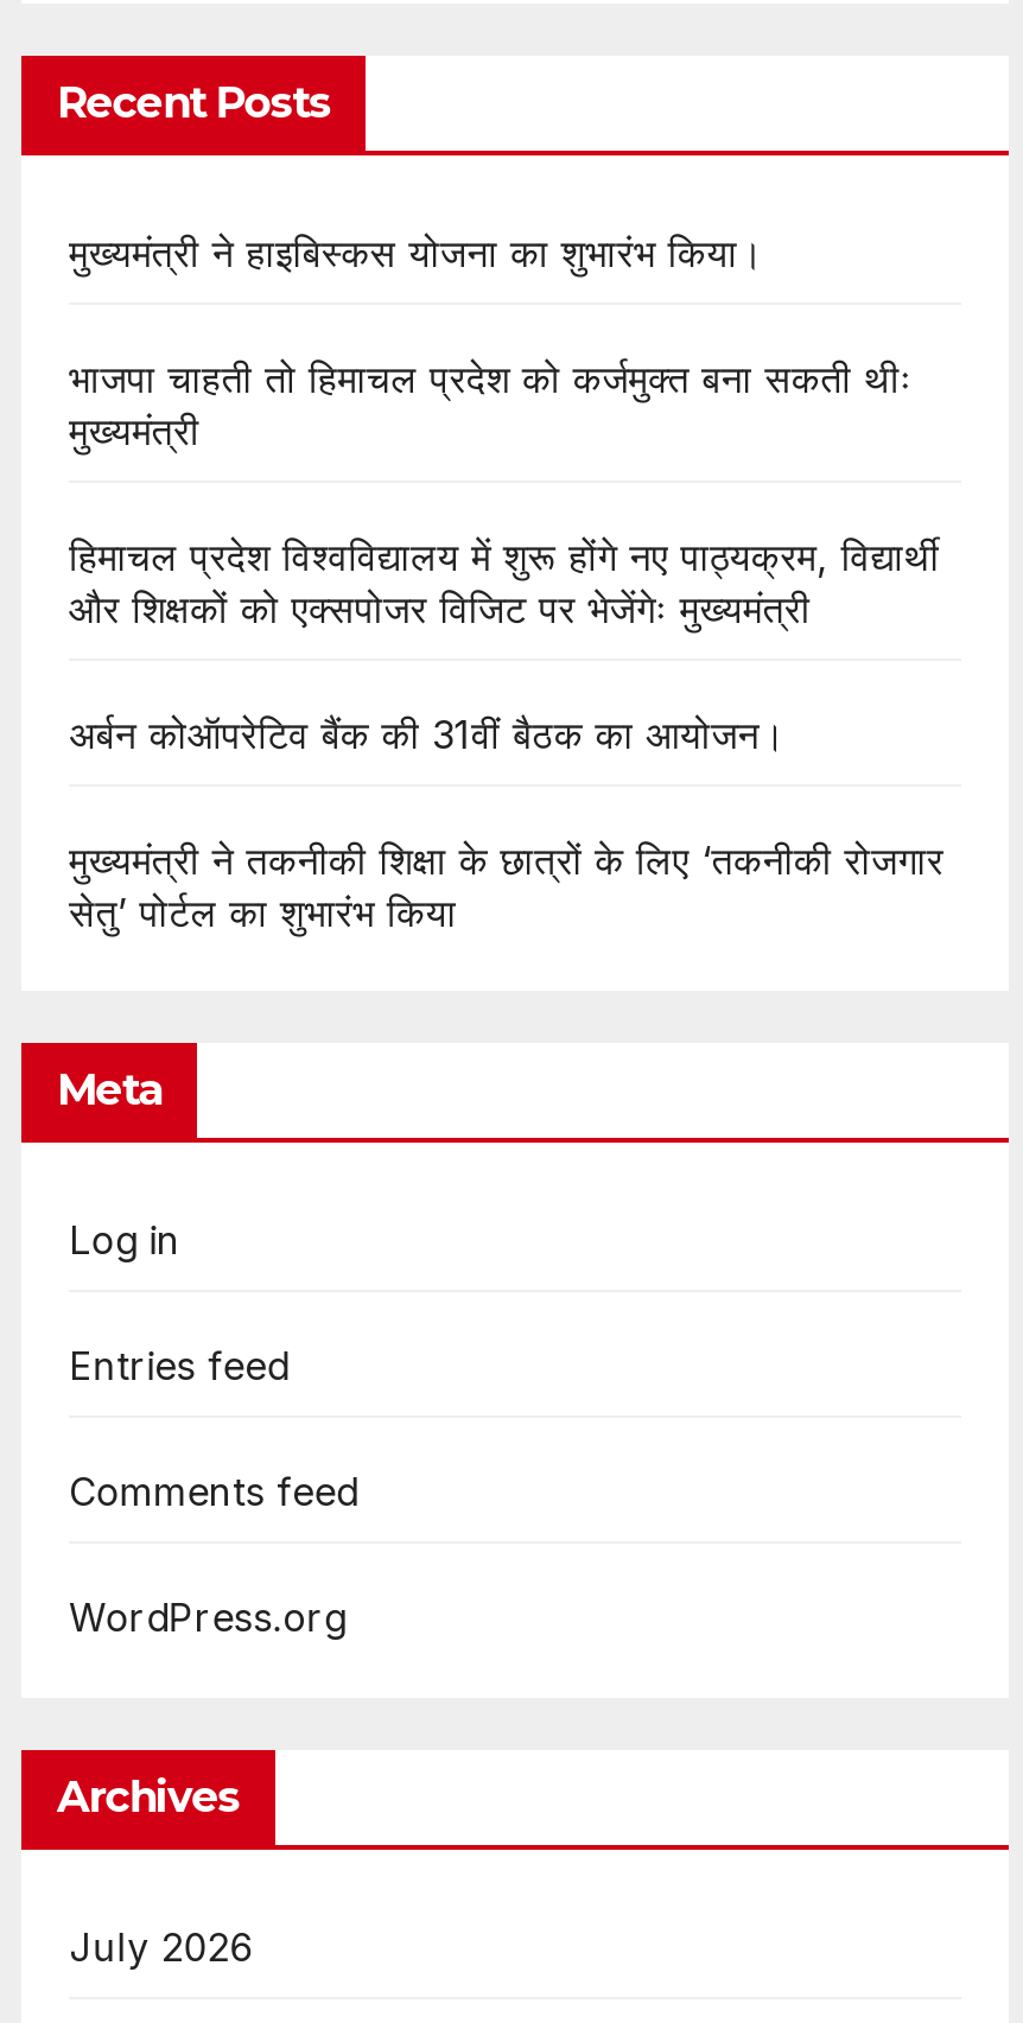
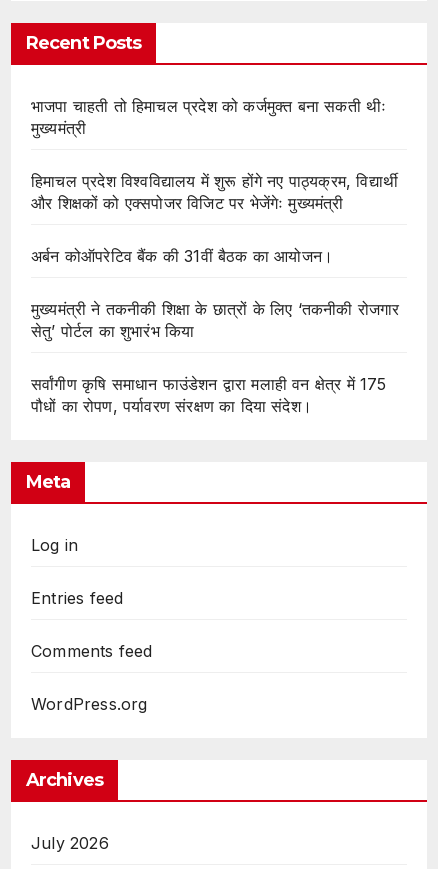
- मुख्यमंत्री ने हाइबिस्कस योजना का शुभारंभ किया।

moved up: भाजपा चाहती तो हिमाचल प्रदेश को कर्जमुक्त बना सकती थीः | मुख्यमंत्री | हिमाचल प्रदेश विश्वविद्यालय में शुरू होंगे नए पाठ्यक्रम, विद्यार्थी | और शिक्षकों को एक्सपोजर विजिट पर भेजेंगेः मुख्यमंत्री | अर्बन कोऑपरेटिव बैंक की 31वीं बैठक का आयोजन। | मुख्यमंत्री ने तकनीकी शिक्षा के छात्रों के लिए ‘तकनीकी रोजगार | सेतु’ पोर्टल का शुभारंभ किया

+ सर्वांगीण कृषि समाधान फाउंडेशन द्वारा मलाही वन क्षेत्र में 175
+ पौधों का रोपण, पर्यावरण संरक्षण का दिया संदेश।
